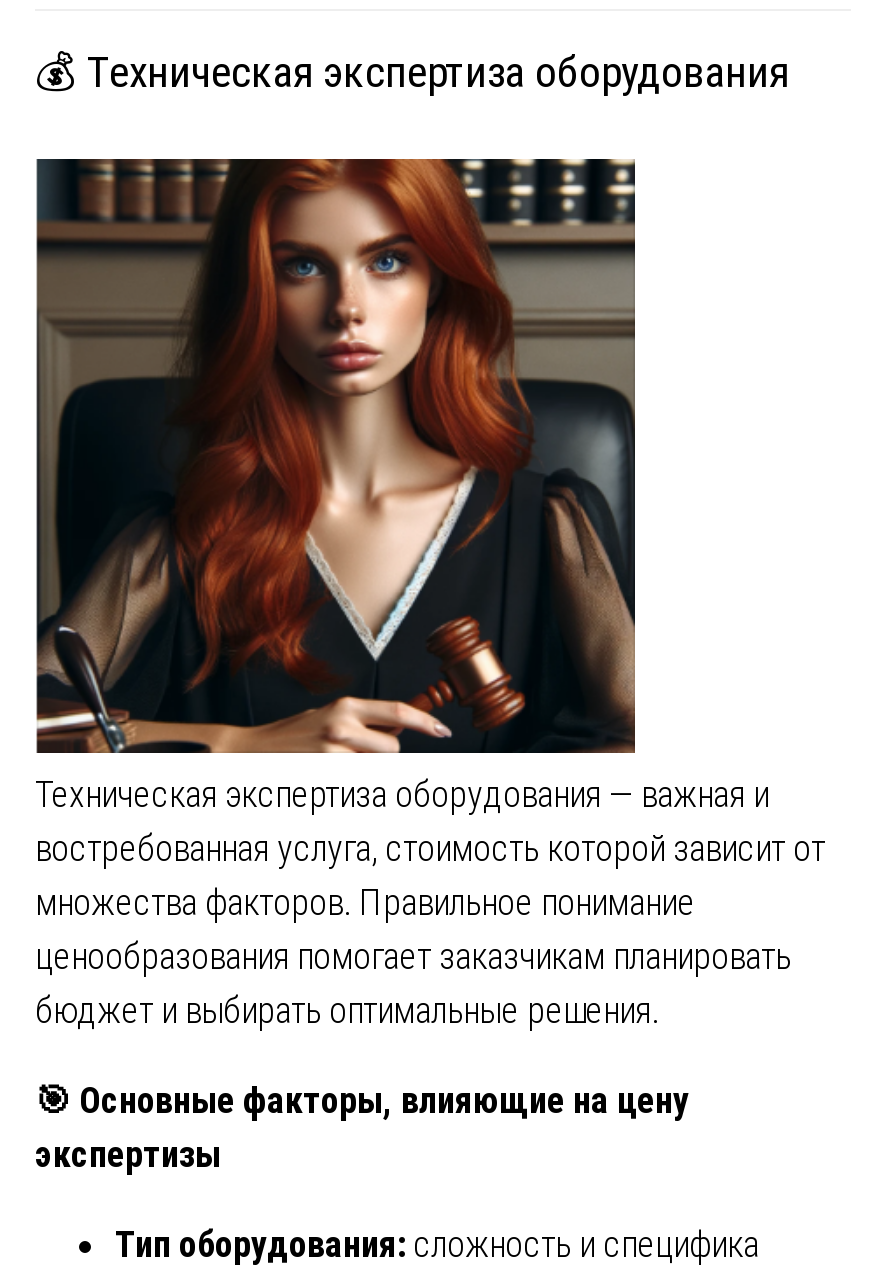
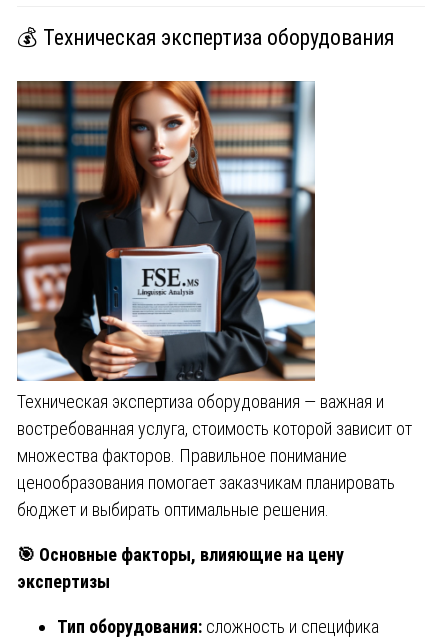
- [image]
+ [image]
